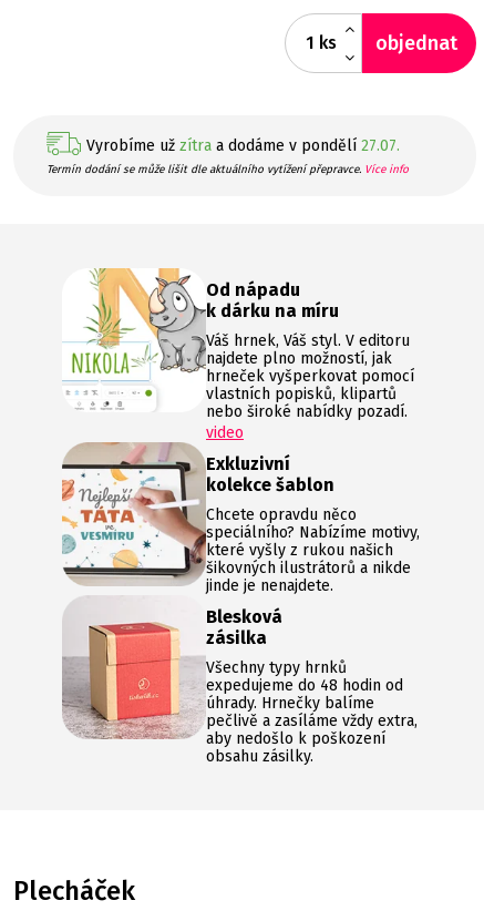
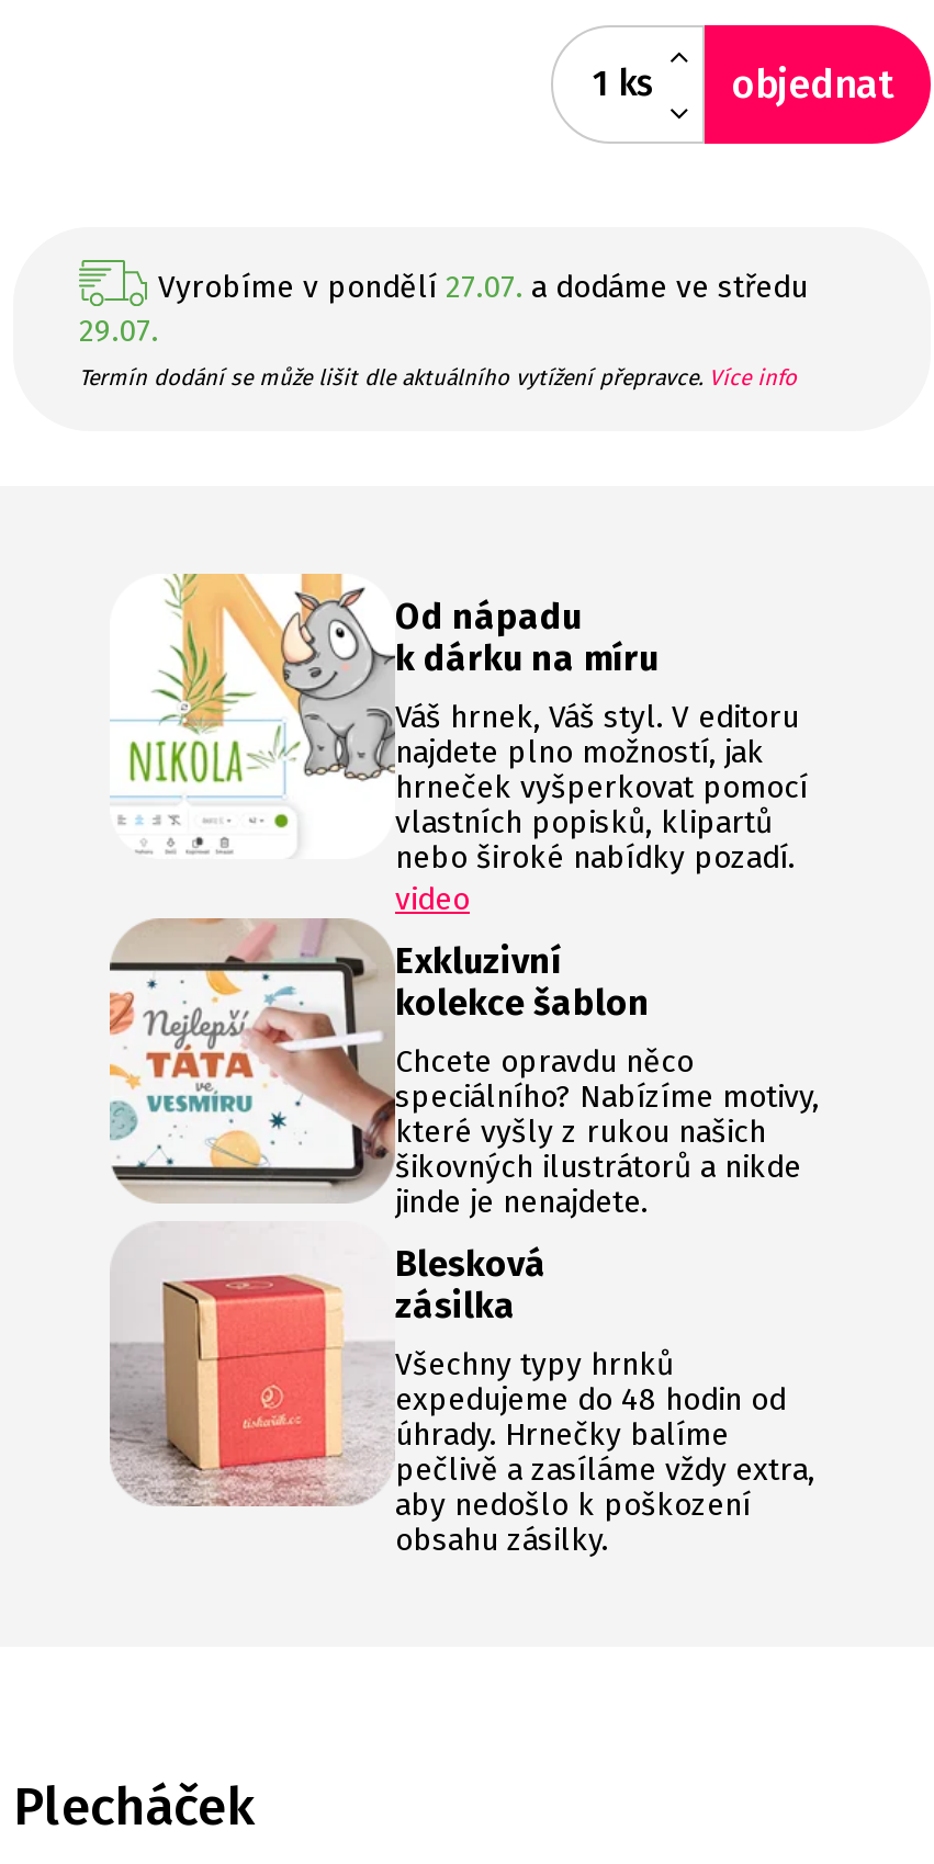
- Vyrobíme už zítra a dodáme v pondělí 27.07.
+ Vyrobíme v pondělí 27.07. a dodáme ve středu
+ 29.07.
